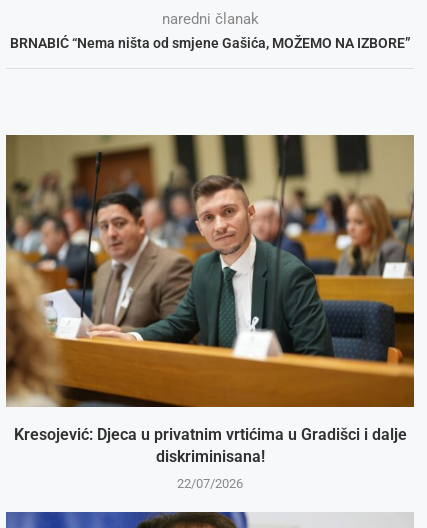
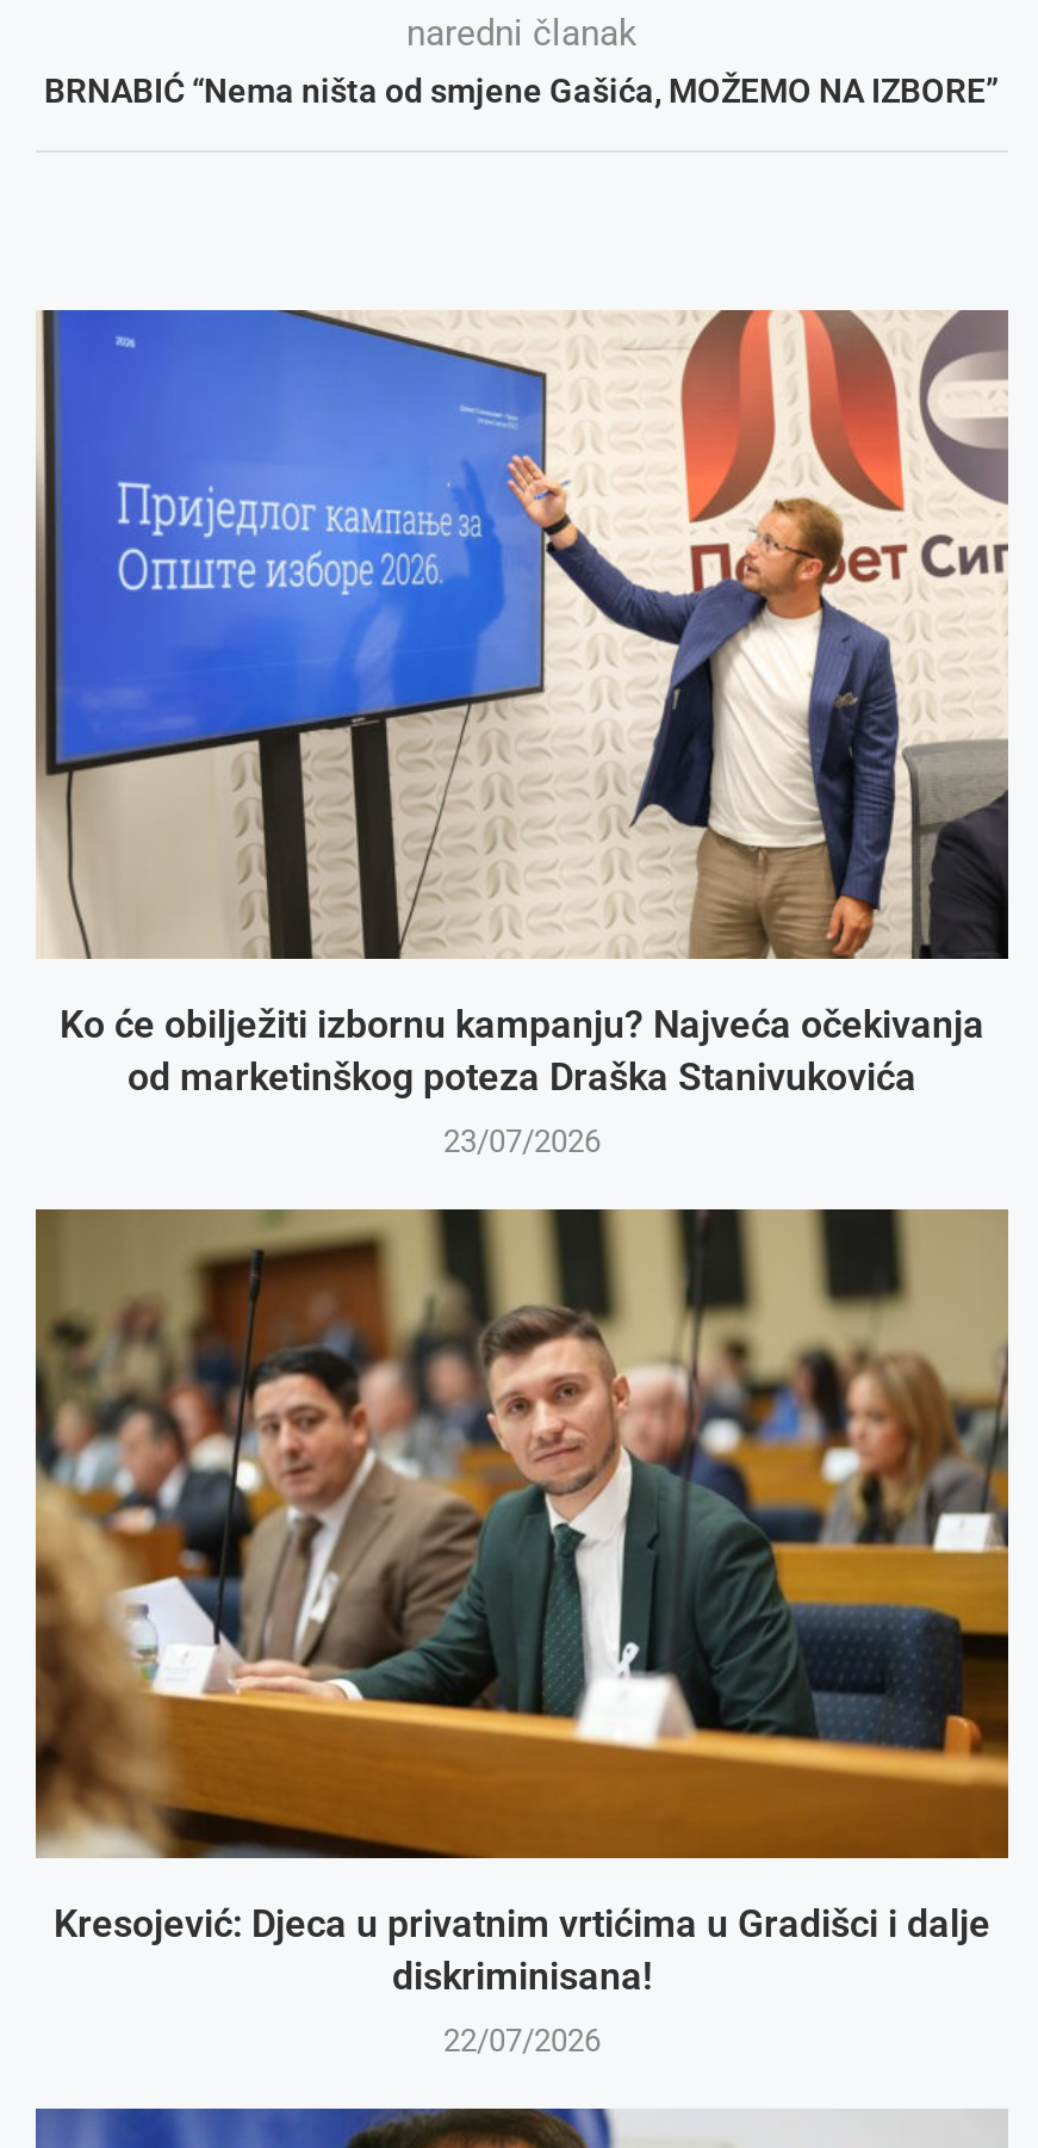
+ [image]
+ Ko će obilježiti izbornu kampanju? Najveća očekivanja
+ od marketinškog poteza Draška Stanivukovića
+ 23/07/2026
